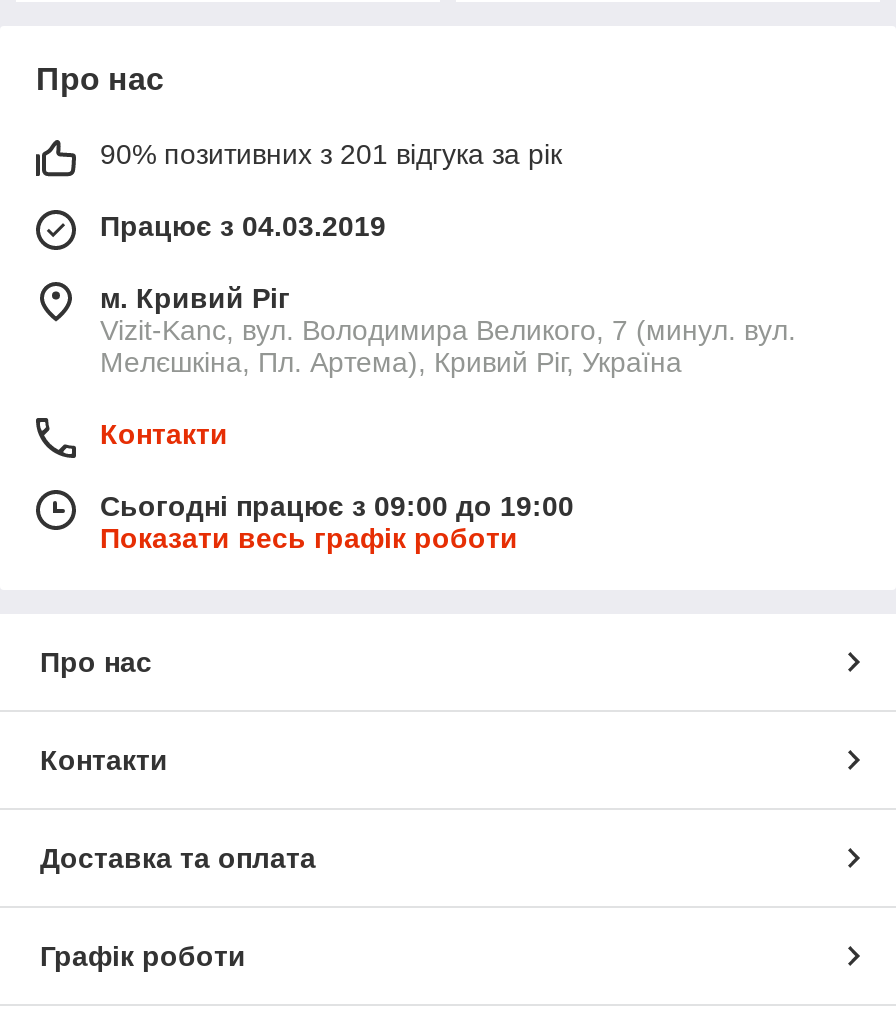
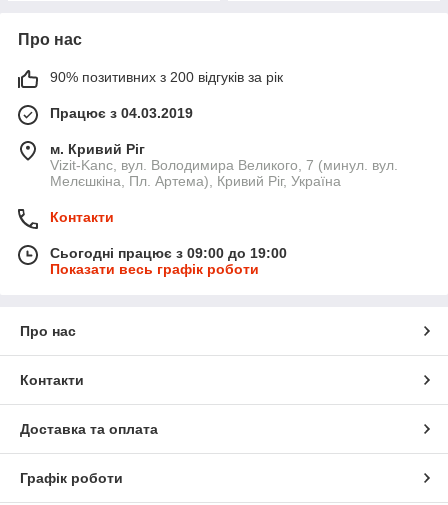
- 90% позитивних з 201 відгука за рік
+ 90% позитивних з 200 відгуків за рік
